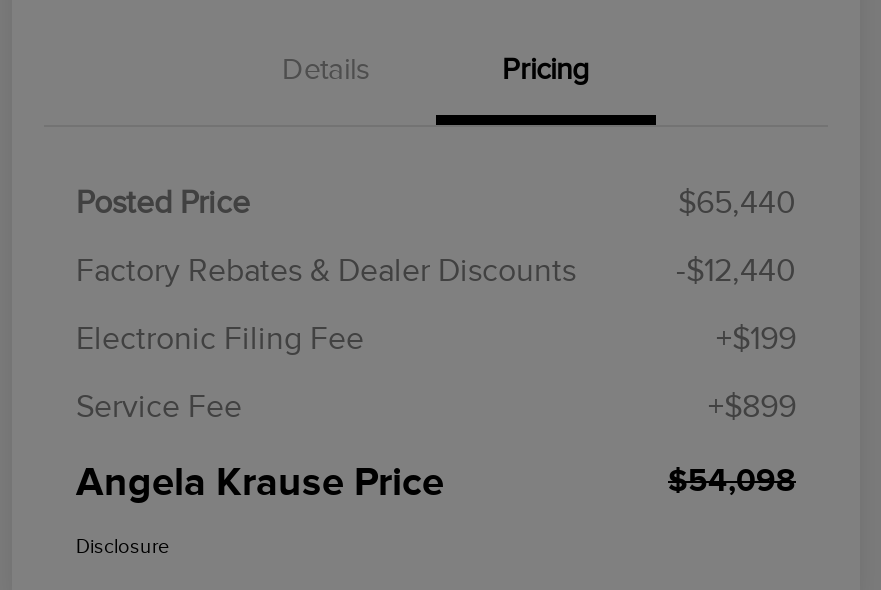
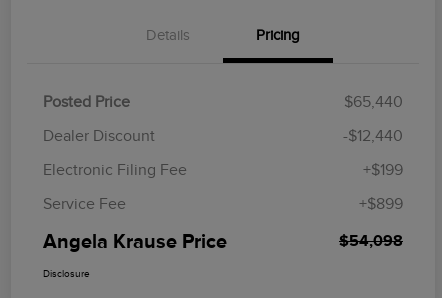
- Factory Rebates & Dealer Discounts
+ Dealer Discount
